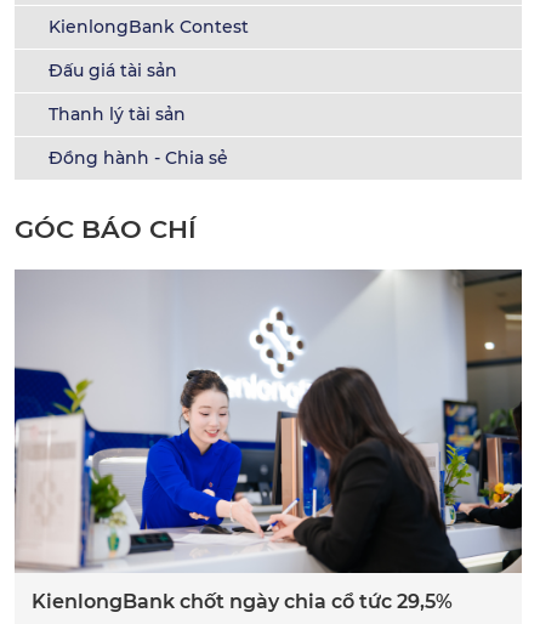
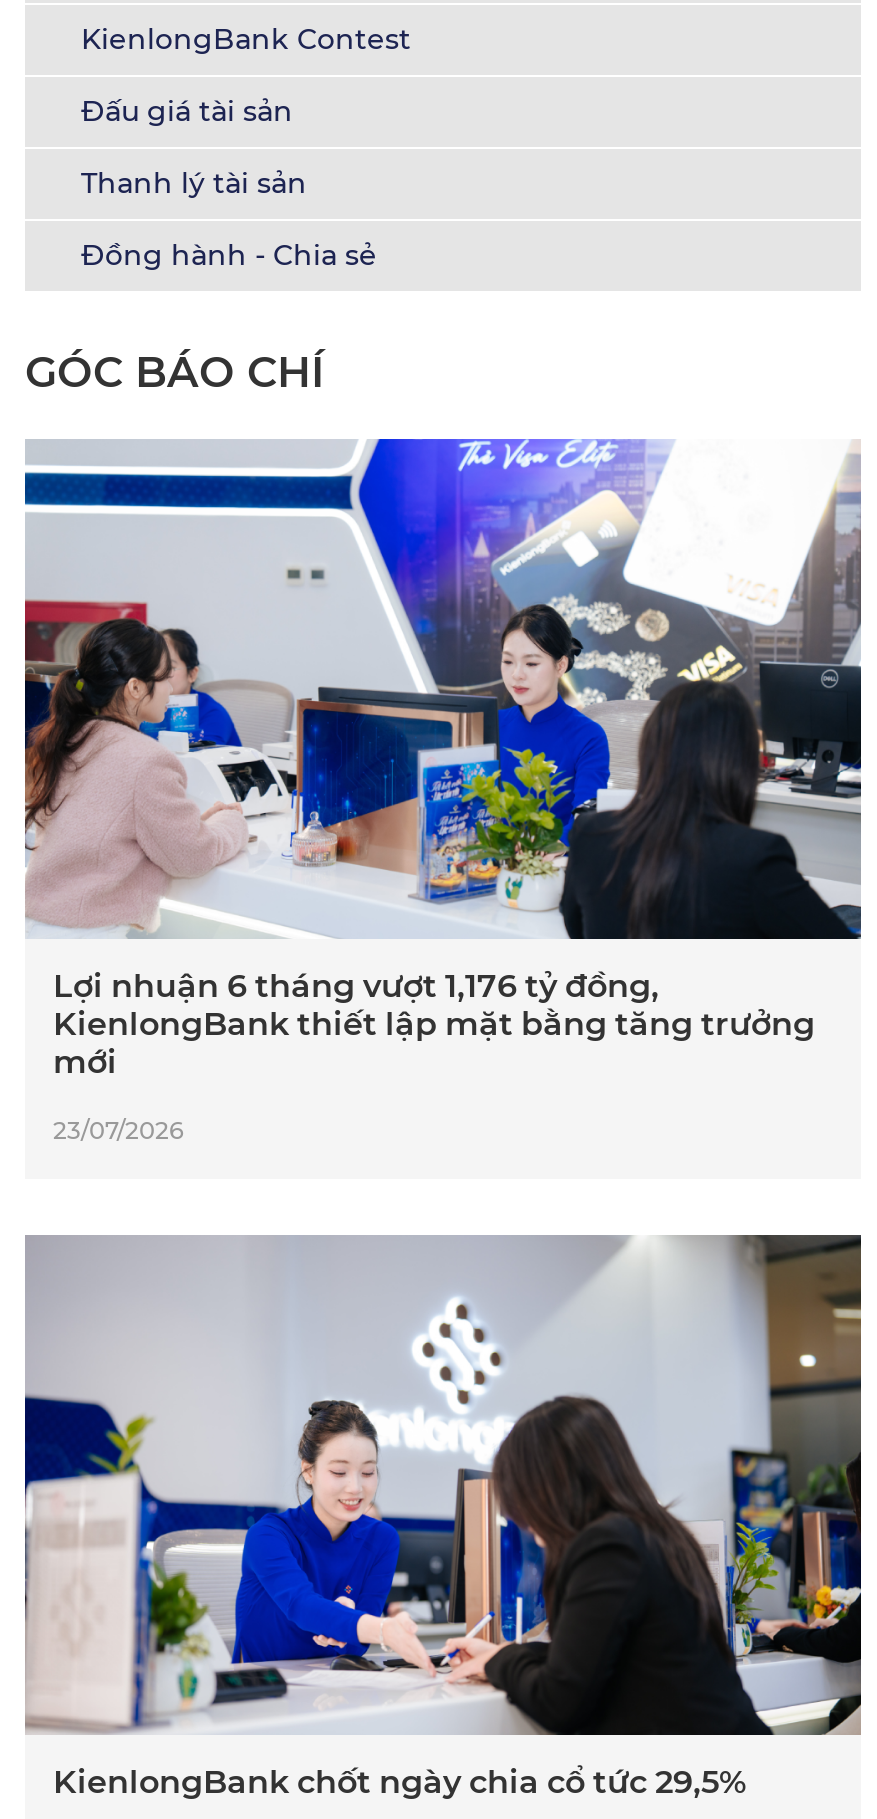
+ [image]
+ Lợi nhuận 6 tháng vượt 1,176 tỷ đồng,
+ KienlongBank thiết lập mặt bằng tăng trưởng
+ mới
+ 23/07/2026
